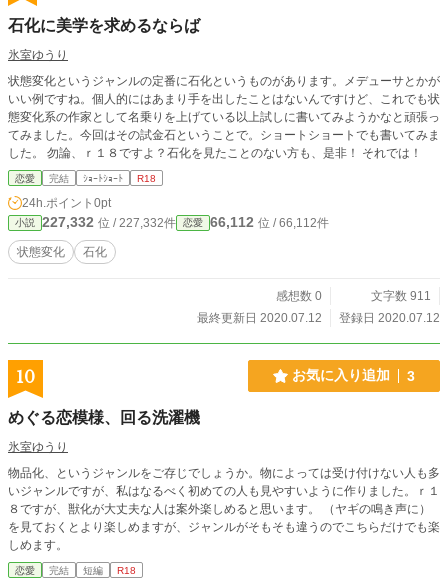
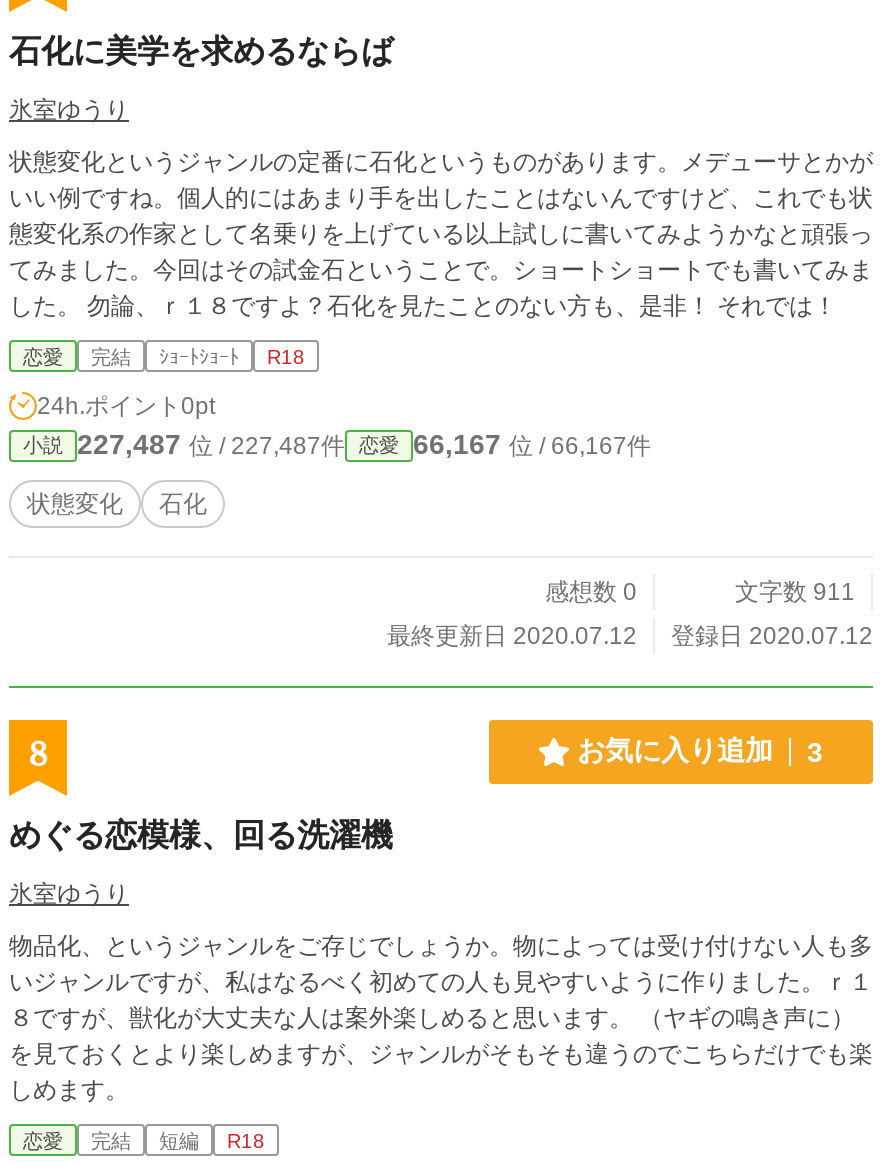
- 227,332位 / 227,332件
+ 227,487位 / 227,487件

- 66,112位 / 66,112件
+ 66,167位 / 66,167件

- 10
+ 8
